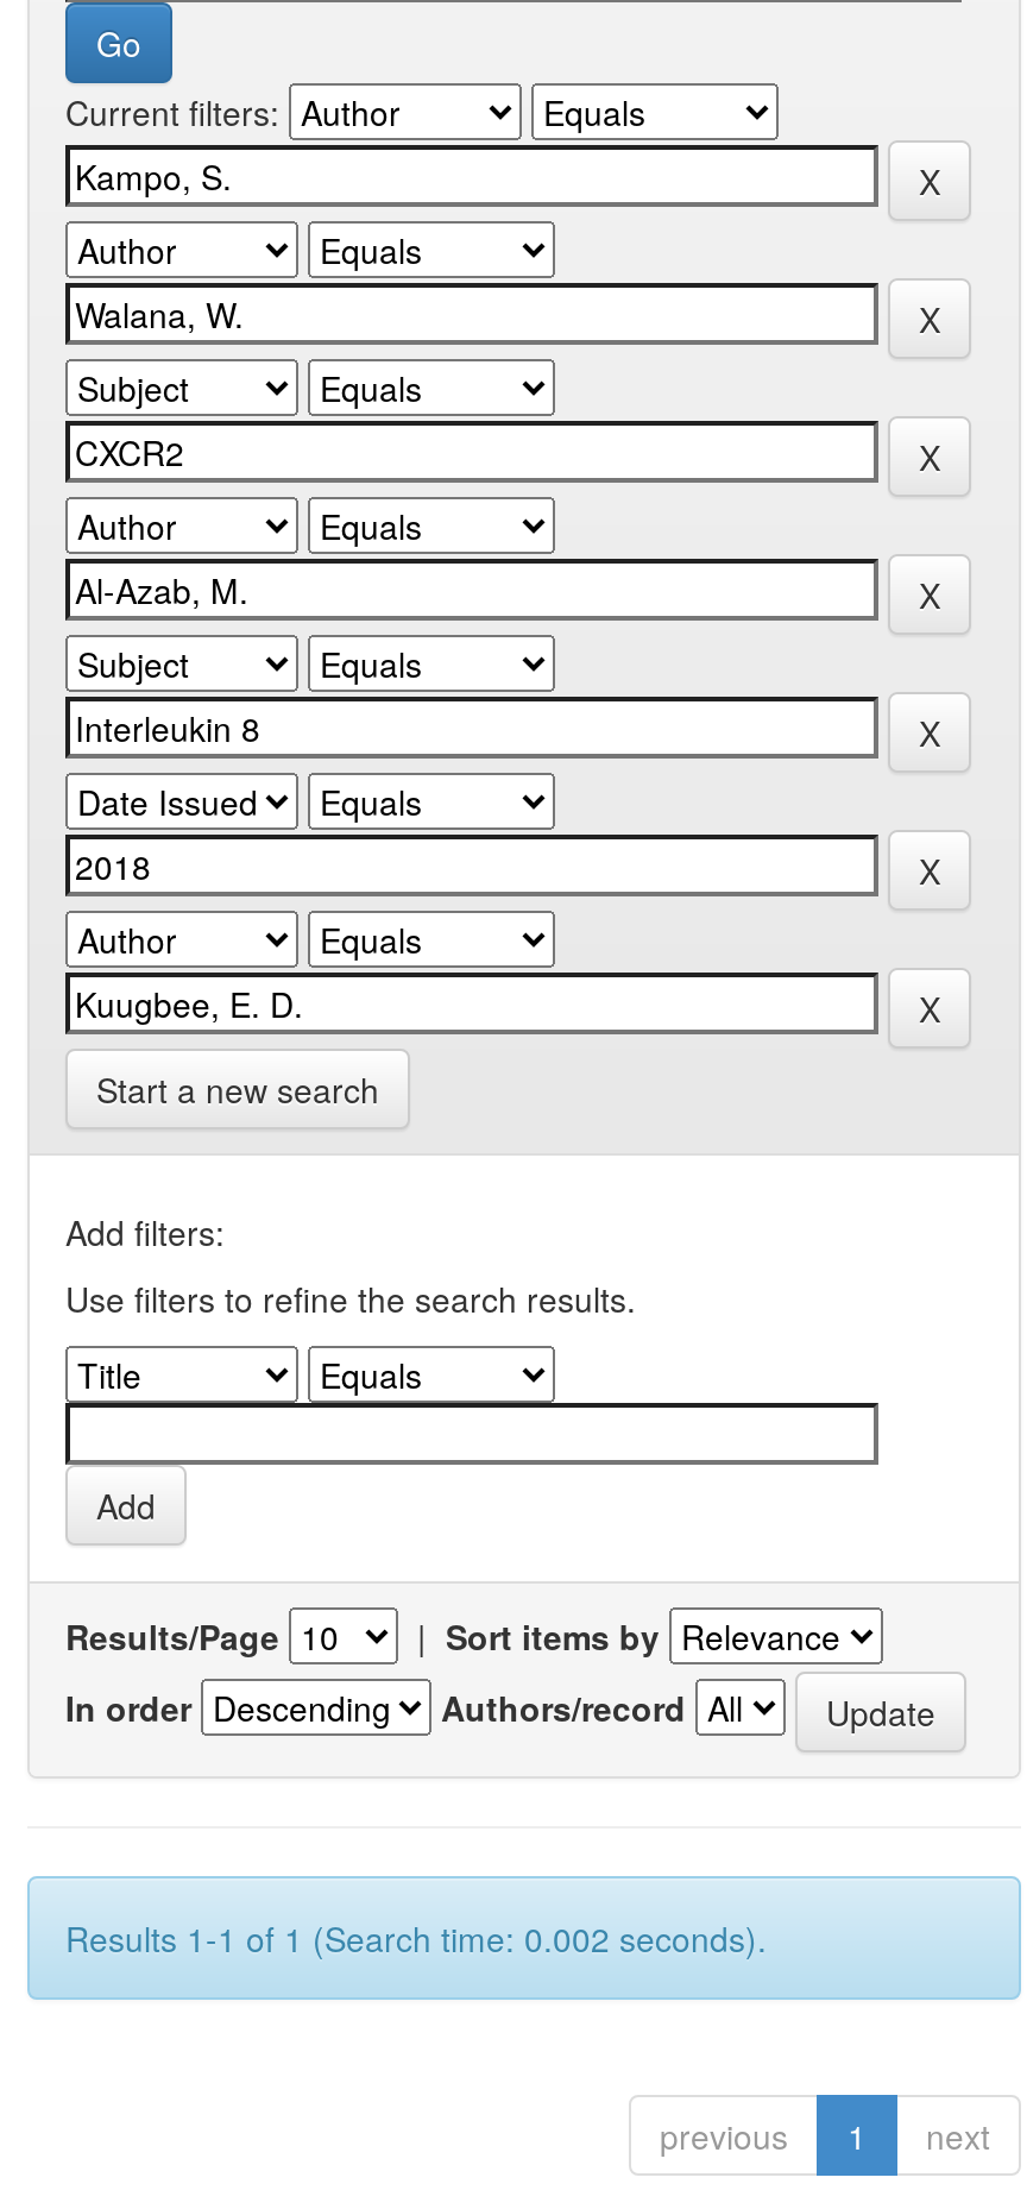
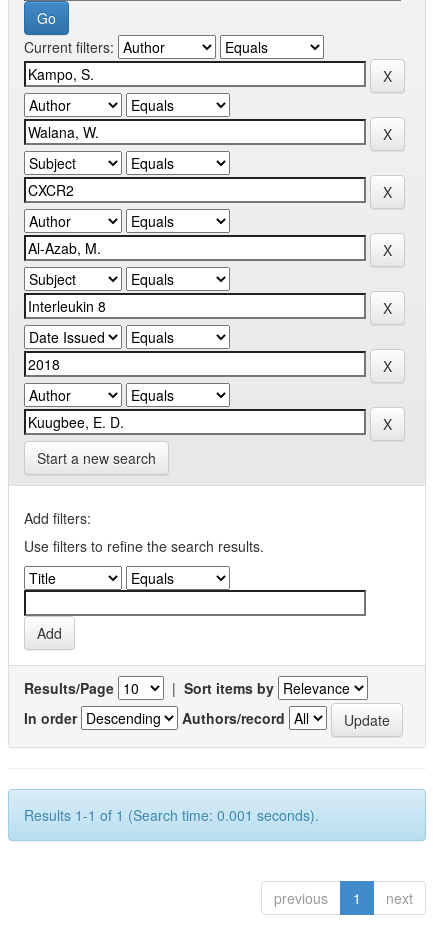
- Results 1-1 of 1 (Search time: 0.002 seconds).
+ Results 1-1 of 1 (Search time: 0.001 seconds).
